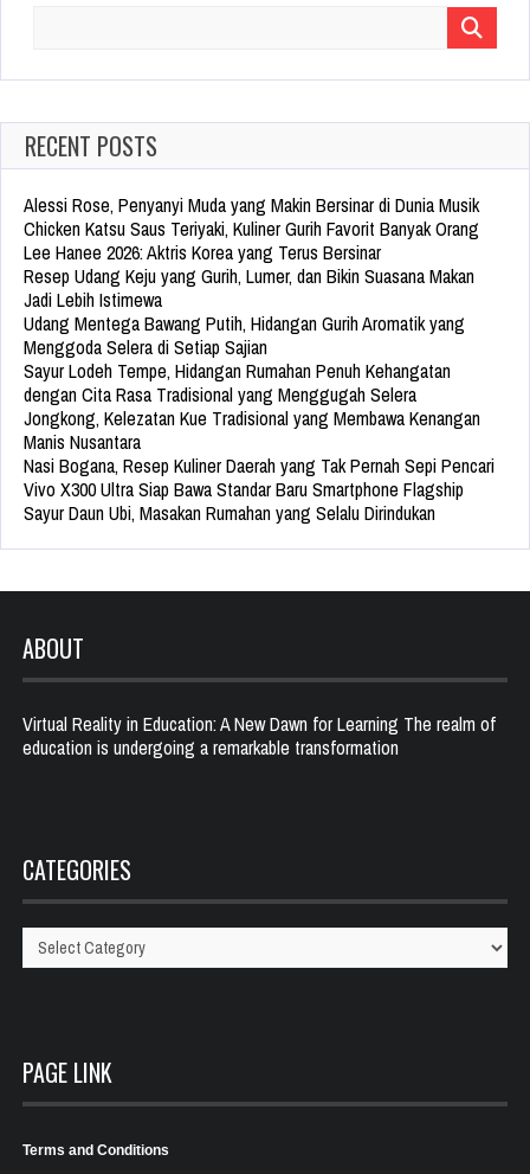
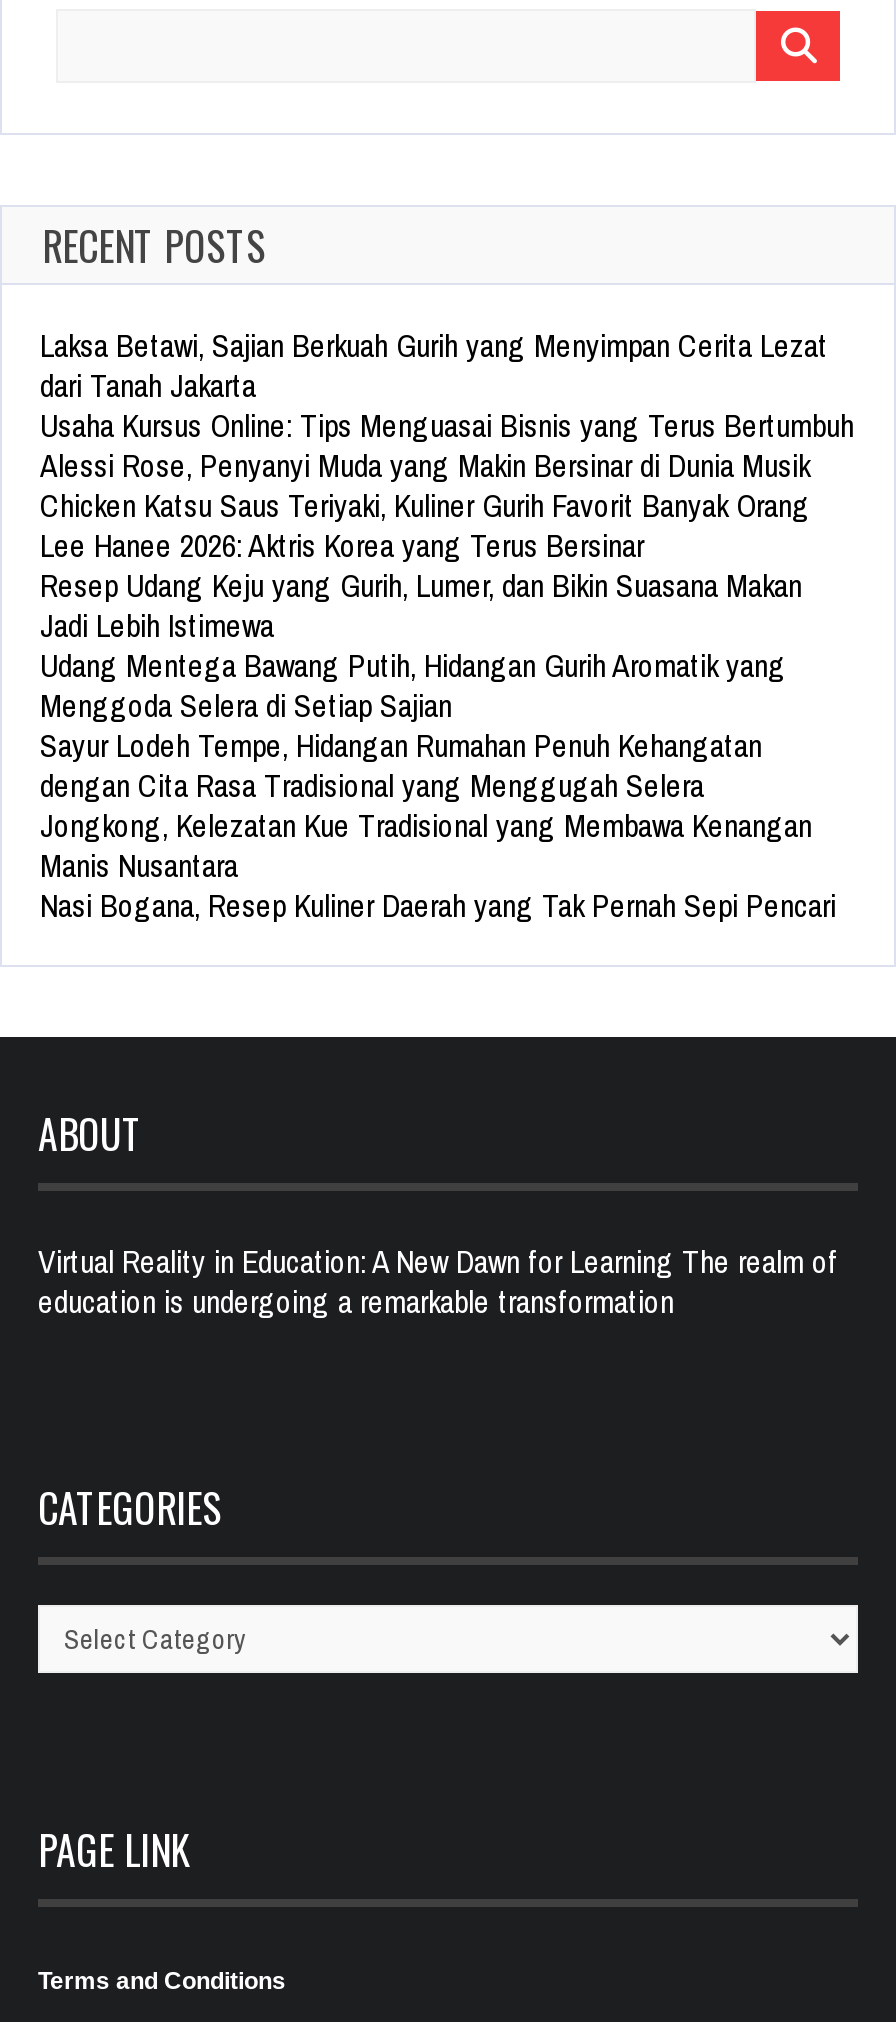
+ Laksa Betawi, Sajian Berkuah Gurih yang Menyimpan Cerita Lezat
+ dari Tanah Jakarta
+ Usaha Kursus Online: Tips Menguasai Bisnis yang Terus Bertumbuh

moved down: Alessi Rose, Penyanyi Muda yang Makin Bersinar di Dunia Musik | Chicken Katsu Saus Teriyaki, Kuliner Gurih Favorit Banyak Orang | Lee Hanee 2026: Aktris Korea yang Terus Bersinar | ... | Manis Nusantara | Nasi Bogana, Resep Kuliner Daerah yang Tak Pernah Sepi Pencari

- Vivo X300 Ultra Siap Bawa Standar Baru Smartphone Flagship
- Sayur Daun Ubi, Masakan Rumahan yang Selalu Dirindukan
